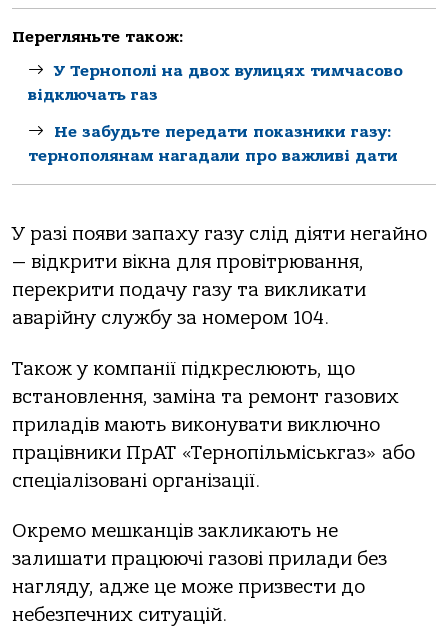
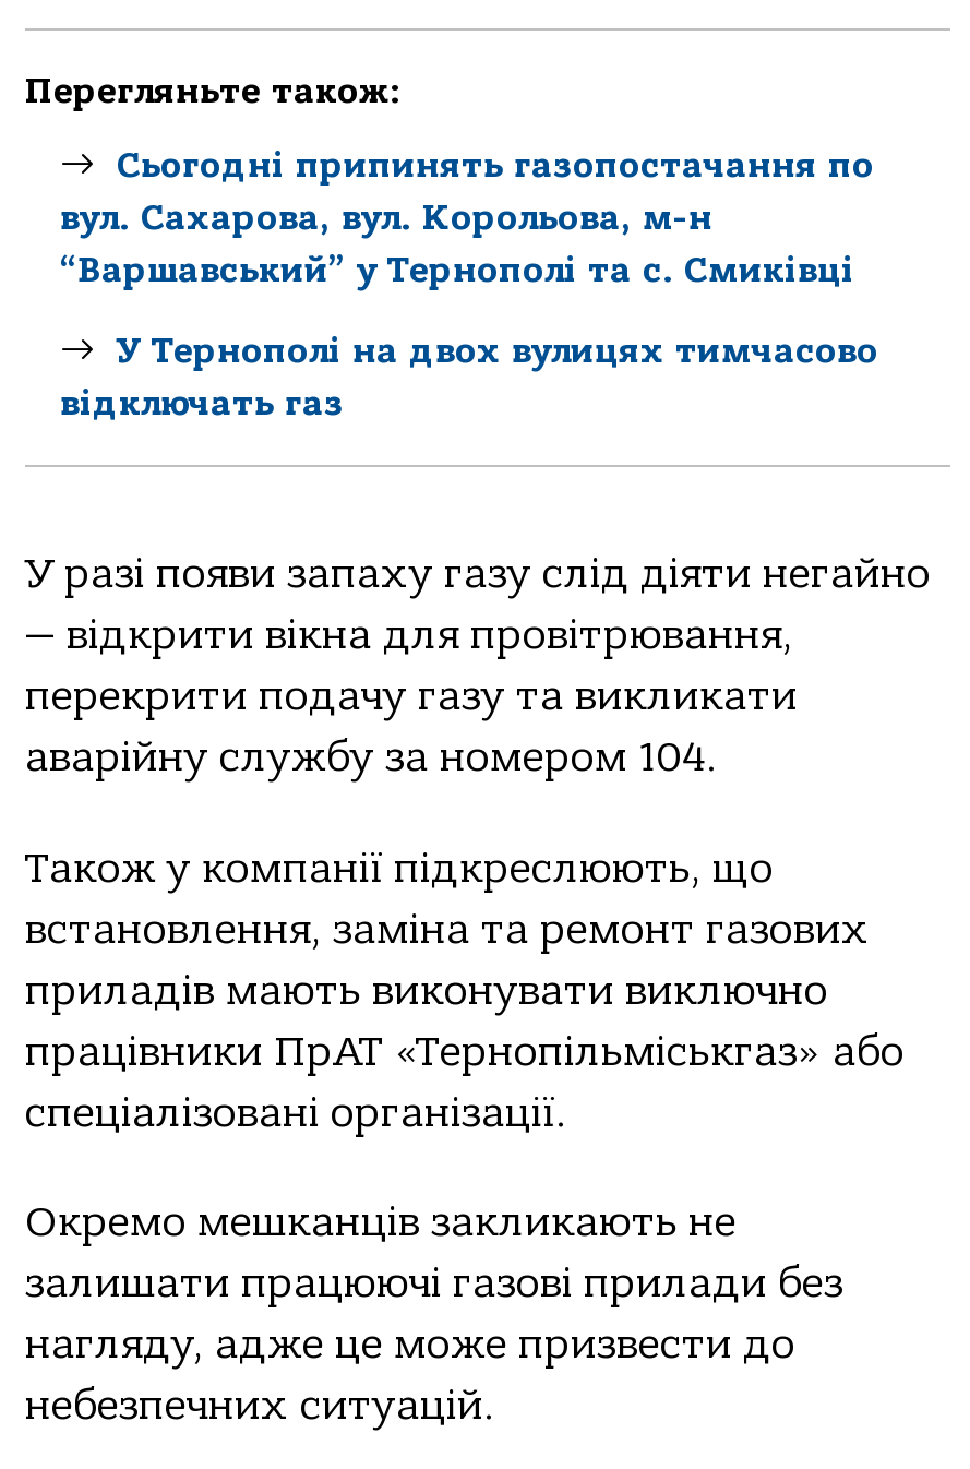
+ Сьогодні припинять газопостачання по
+ вул. Сахарова, вул. Корольова, м-н
+ “Варшавський” у Тернополі та с. Смиківці

moved down: У Тернополі на двох вулицях тимчасово | відключать газ

- Не забудьте передати показники газу:
- тернополянам нагадали про важливі дати
